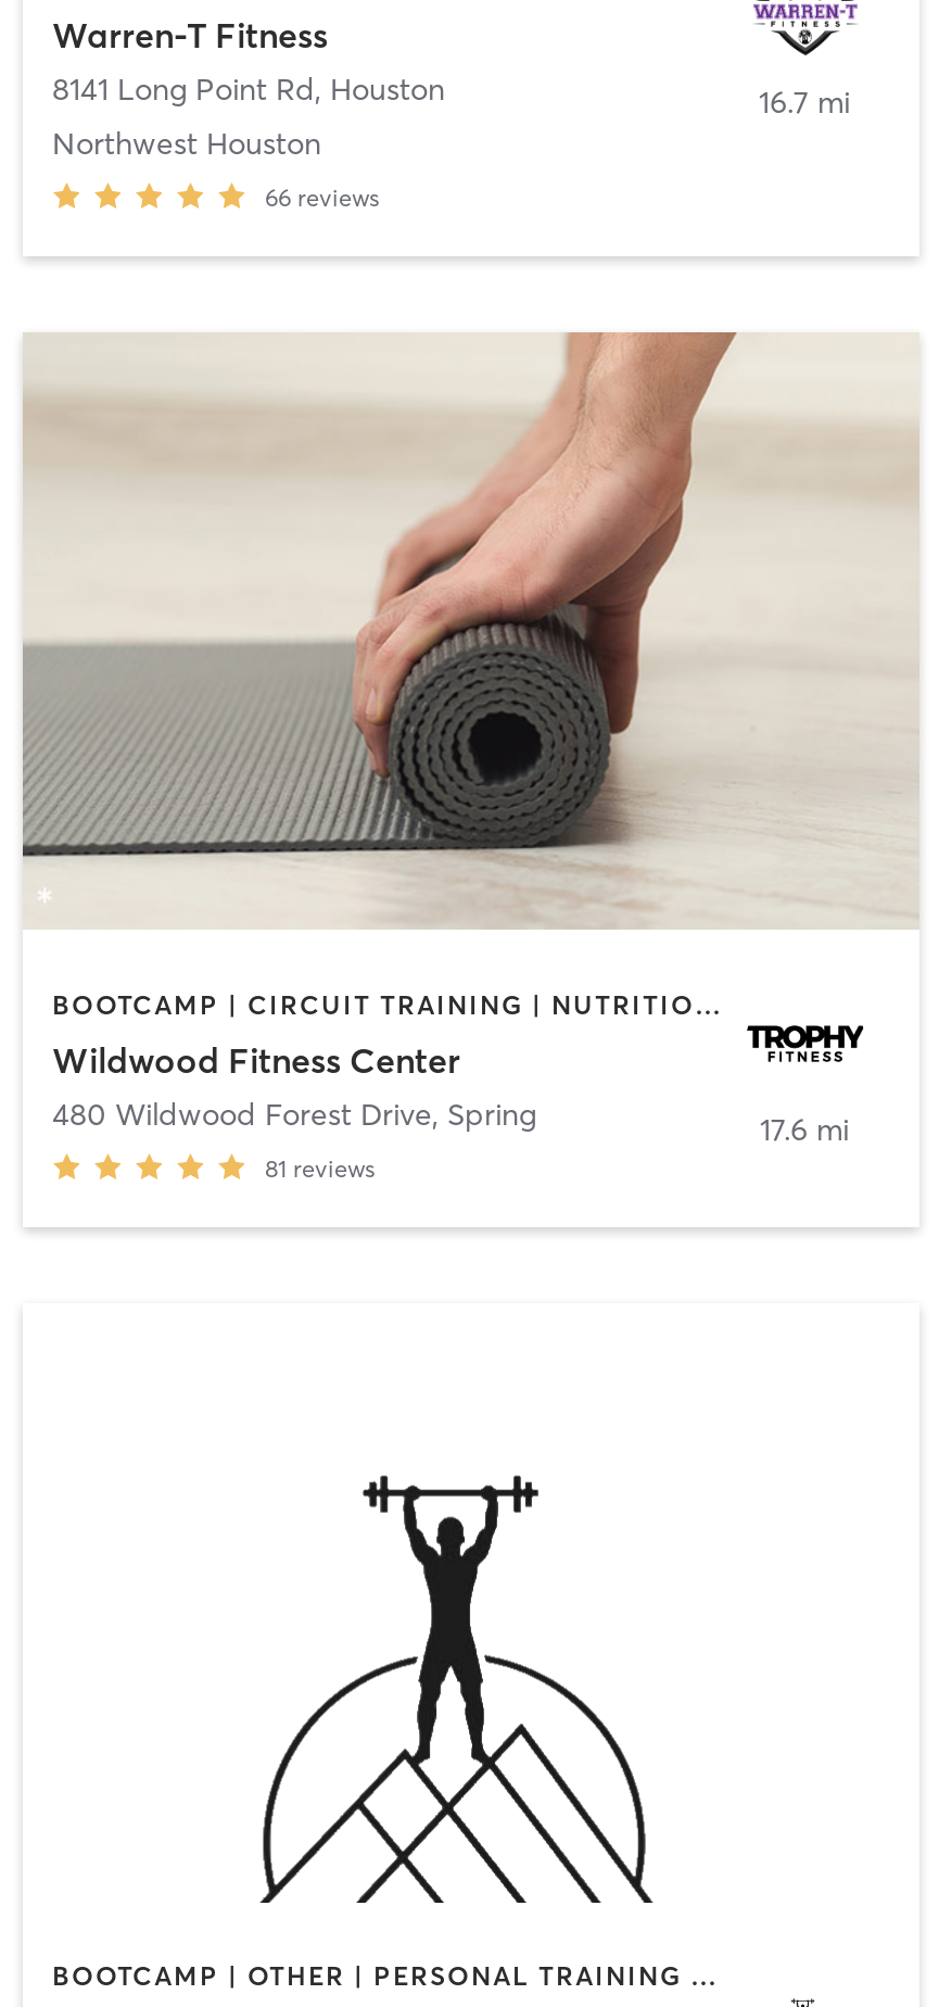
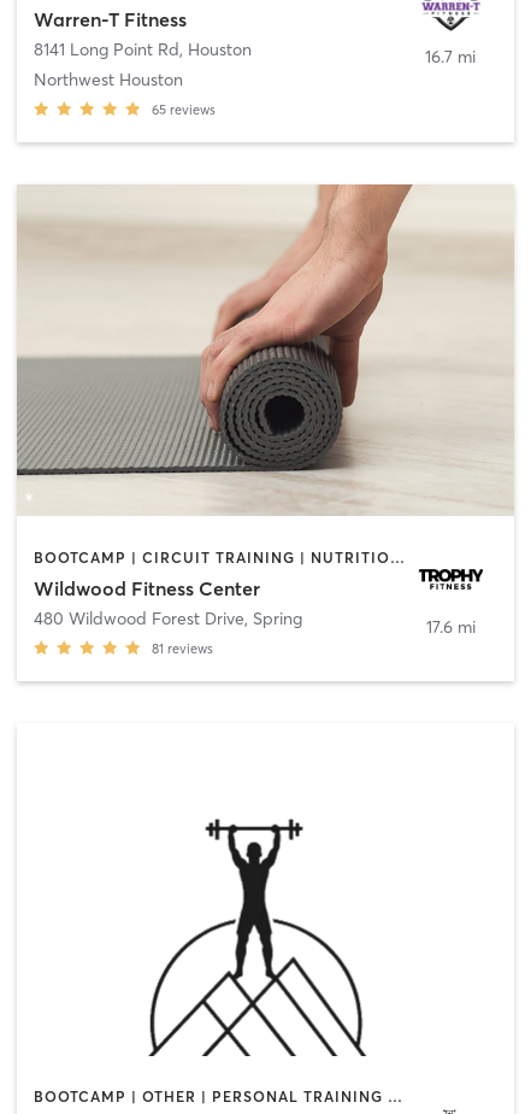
- 66 reviews
+ 65 reviews
